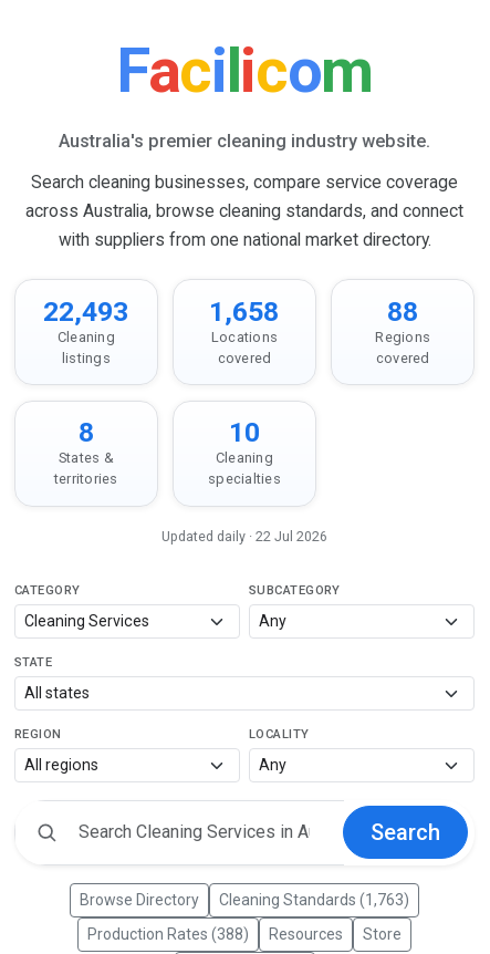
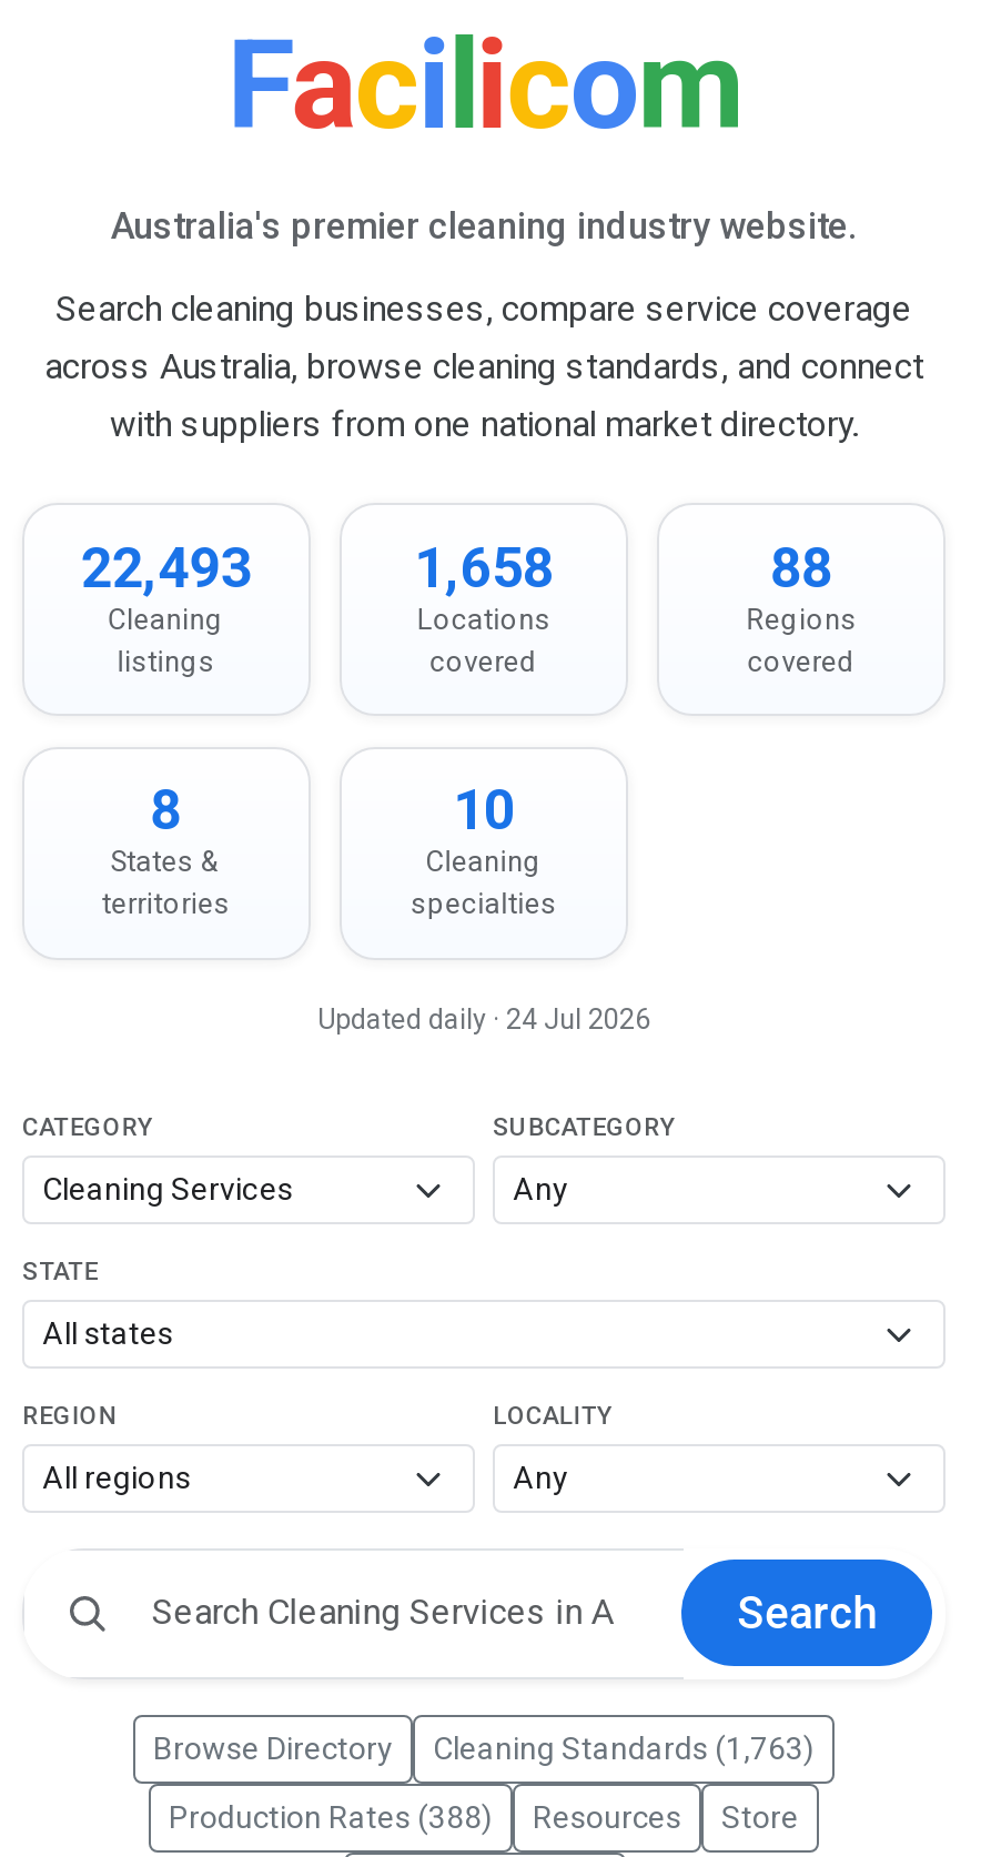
- Updated daily · 22 Jul 2026
+ Updated daily · 24 Jul 2026
